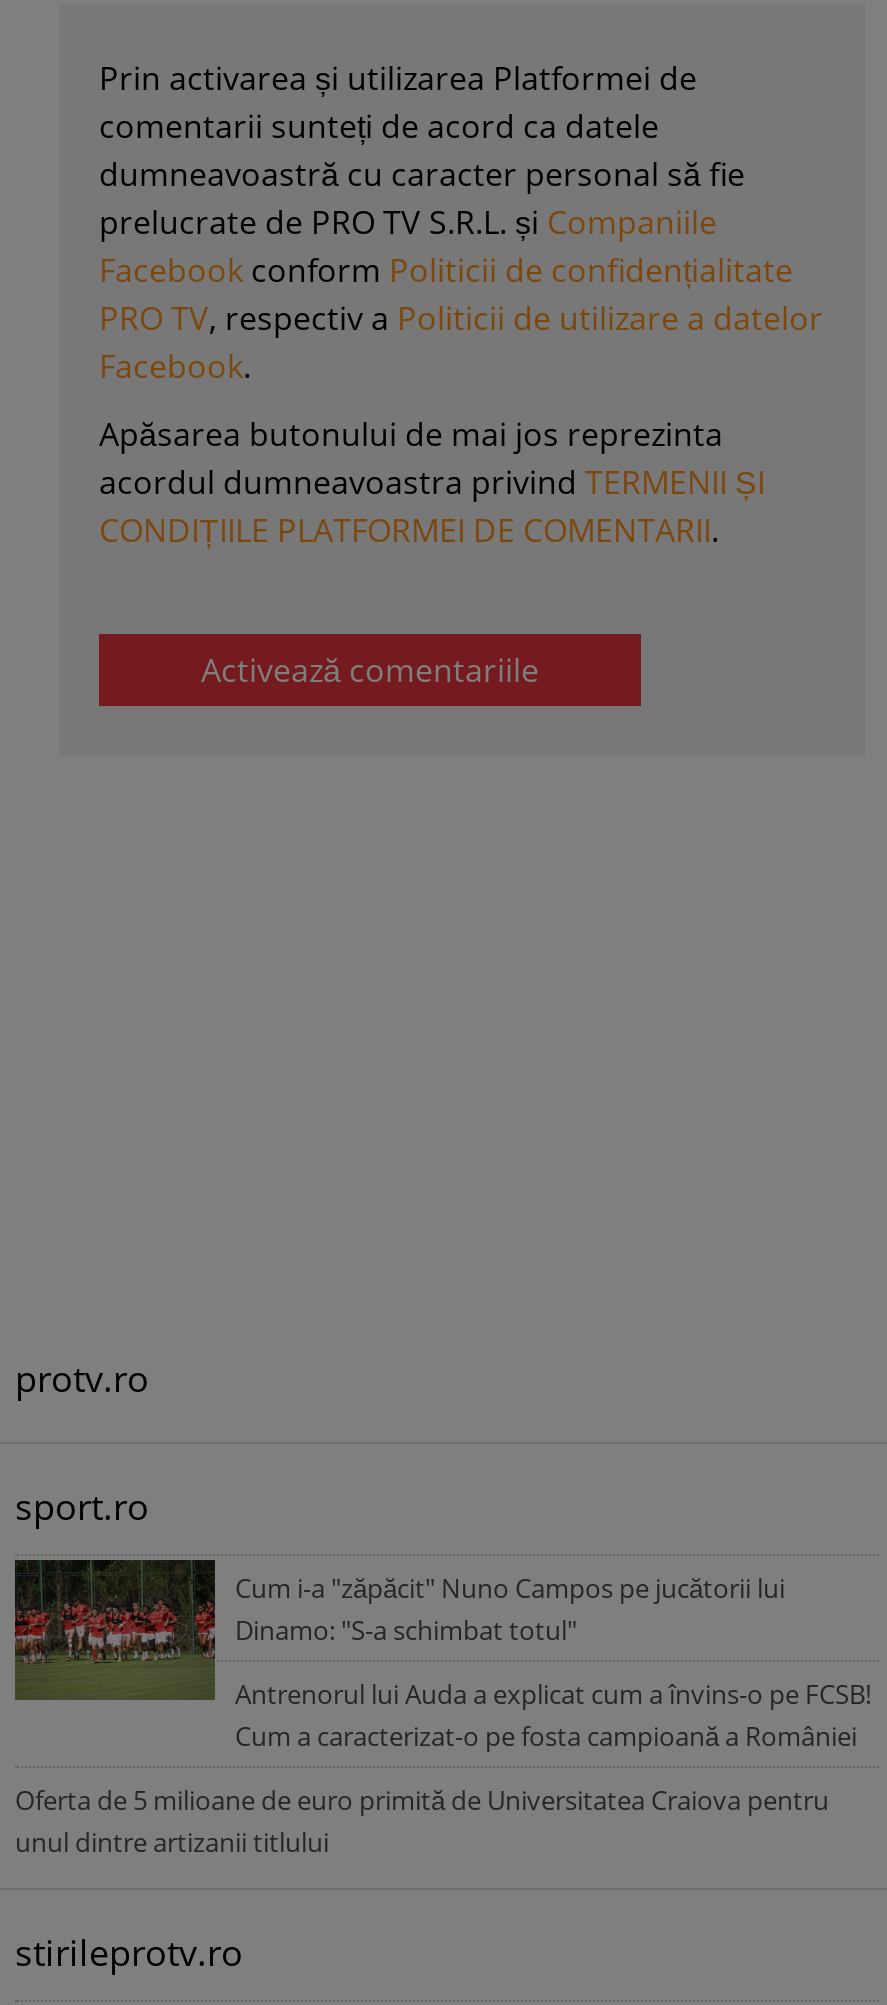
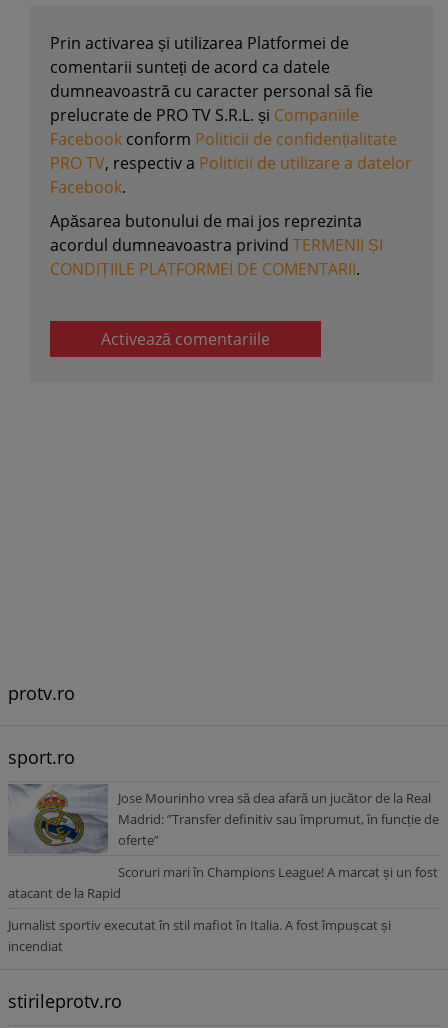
- [image]
- Cum i-a "zăpăcit" Nuno Campos pe jucătorii lui
- Dinamo: "S-a schimbat totul"
+ [image]
+ Jose Mourinho vrea să dea afară un jucător de la Real
+ Madrid: ”Transfer definitiv sau împrumut, în funcție de
+ oferte”

- Antrenorul lui Auda a explicat cum a învins-o pe FCSB!
- Cum a caracterizat-o pe fosta campioană a României
+ Scoruri mari în Champions League! A marcat și un fost
+ atacant de la Rapid

- Oferta de 5 milioane de euro primită de Universitatea Craiova pentru
- unul dintre artizanii titlului
+ Jurnalist sportiv executat în stil mafiot în Italia. A fost împușcat și
+ incendiat
